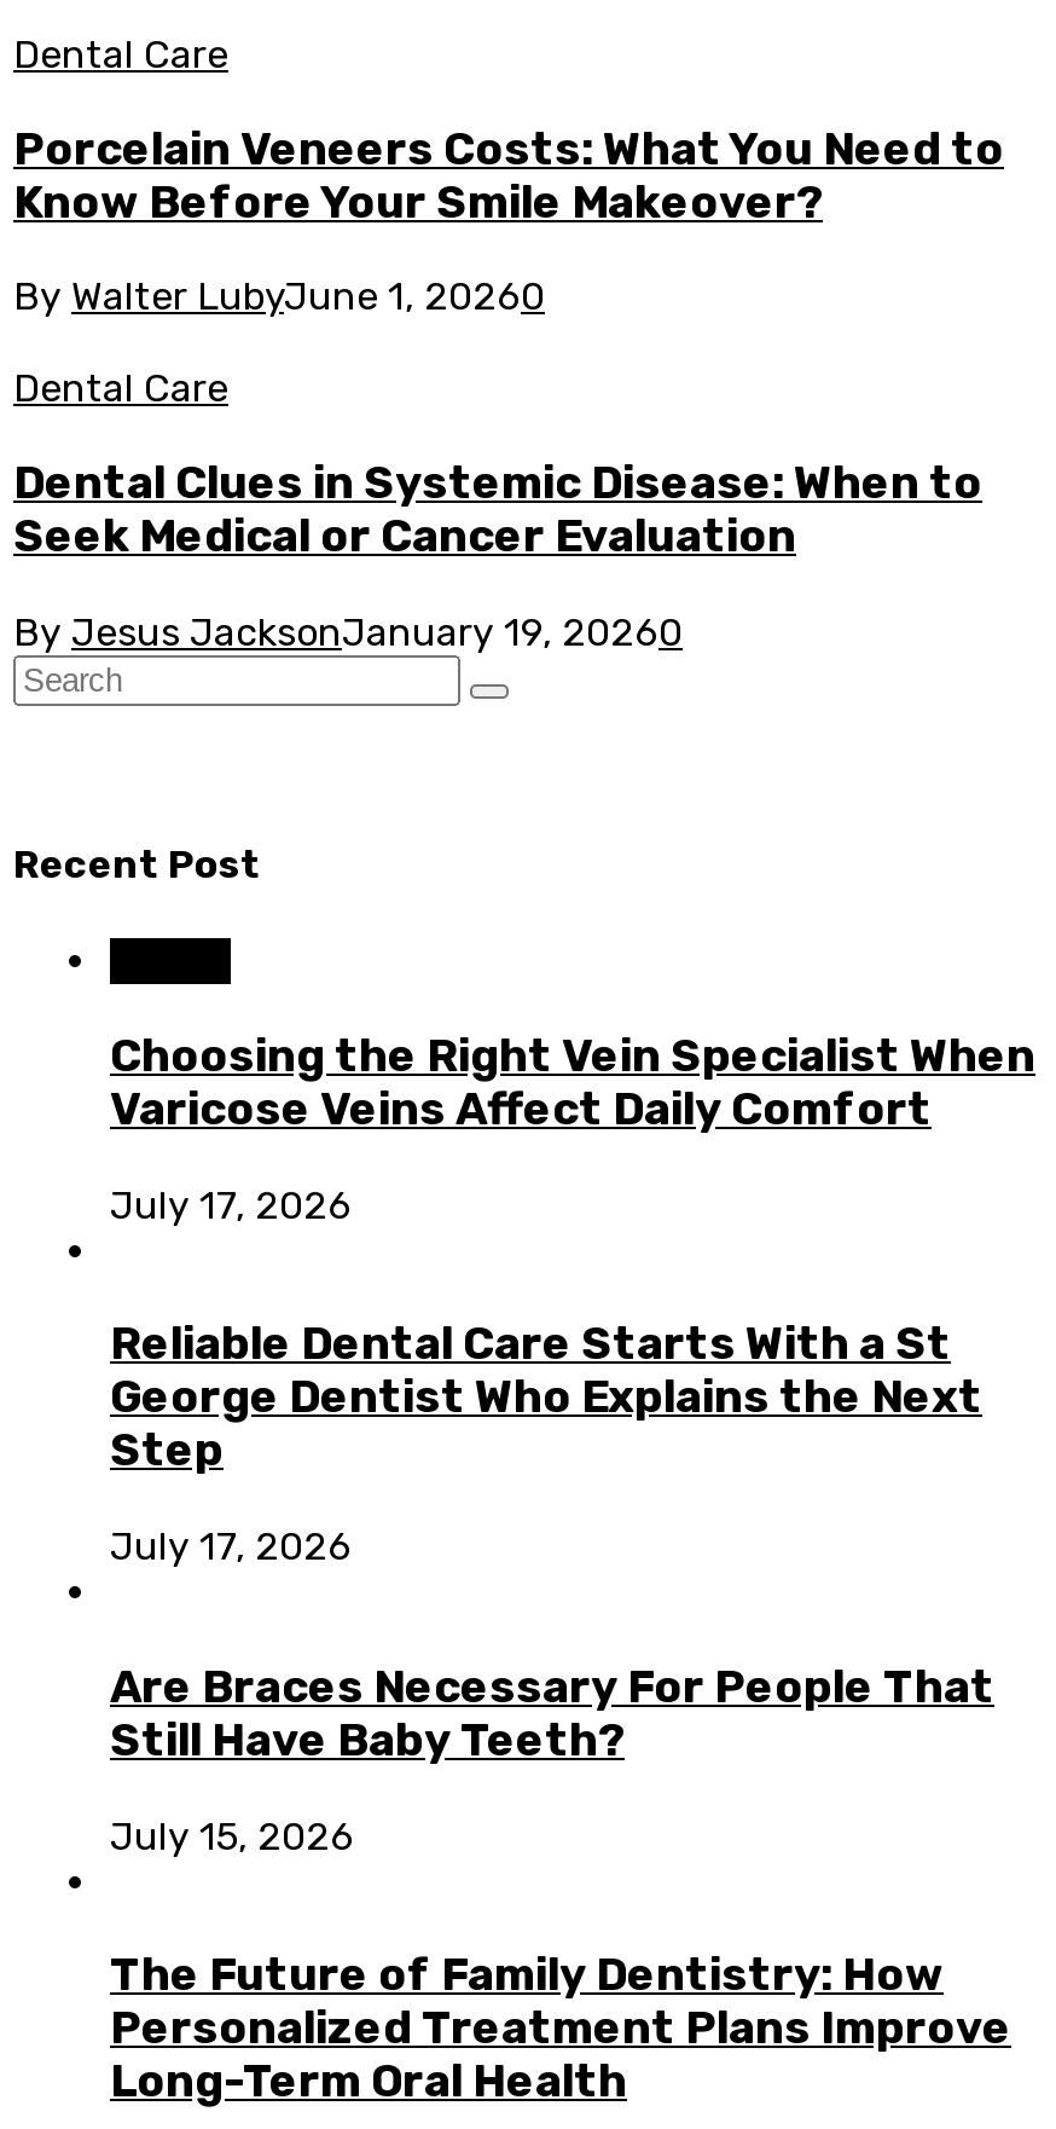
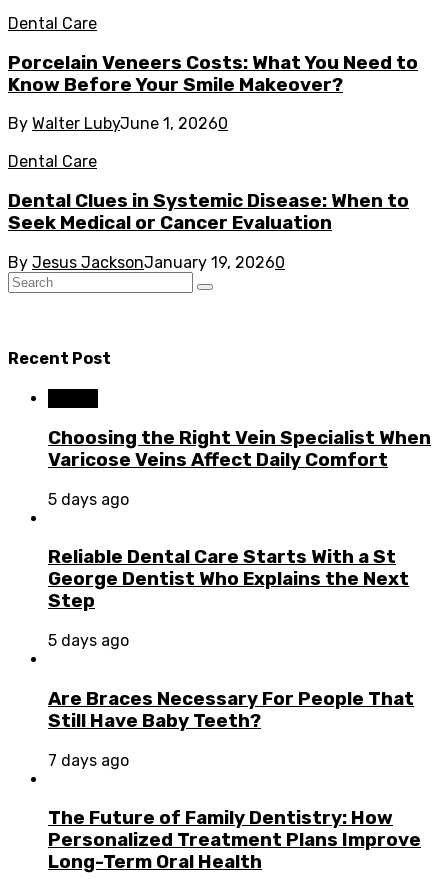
- July 17, 2026
+ 5 days ago

- July 17, 2026
+ 5 days ago

- July 15, 2026
+ 7 days ago
